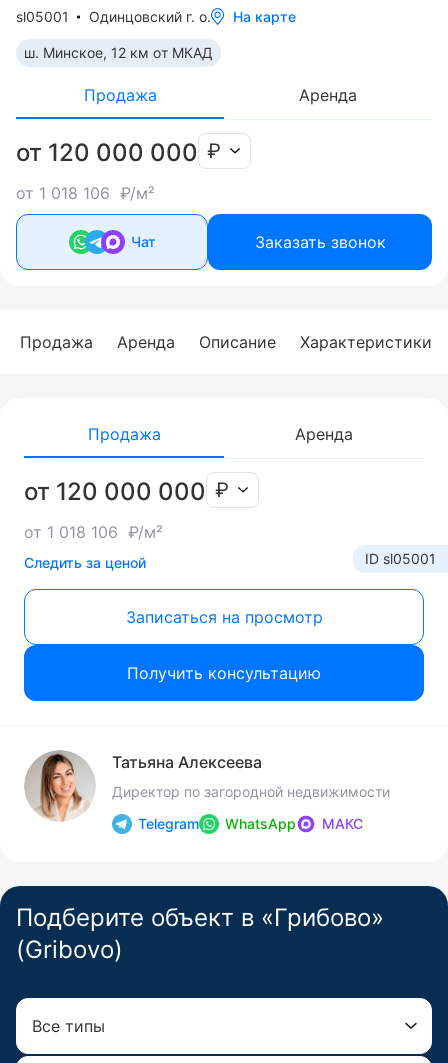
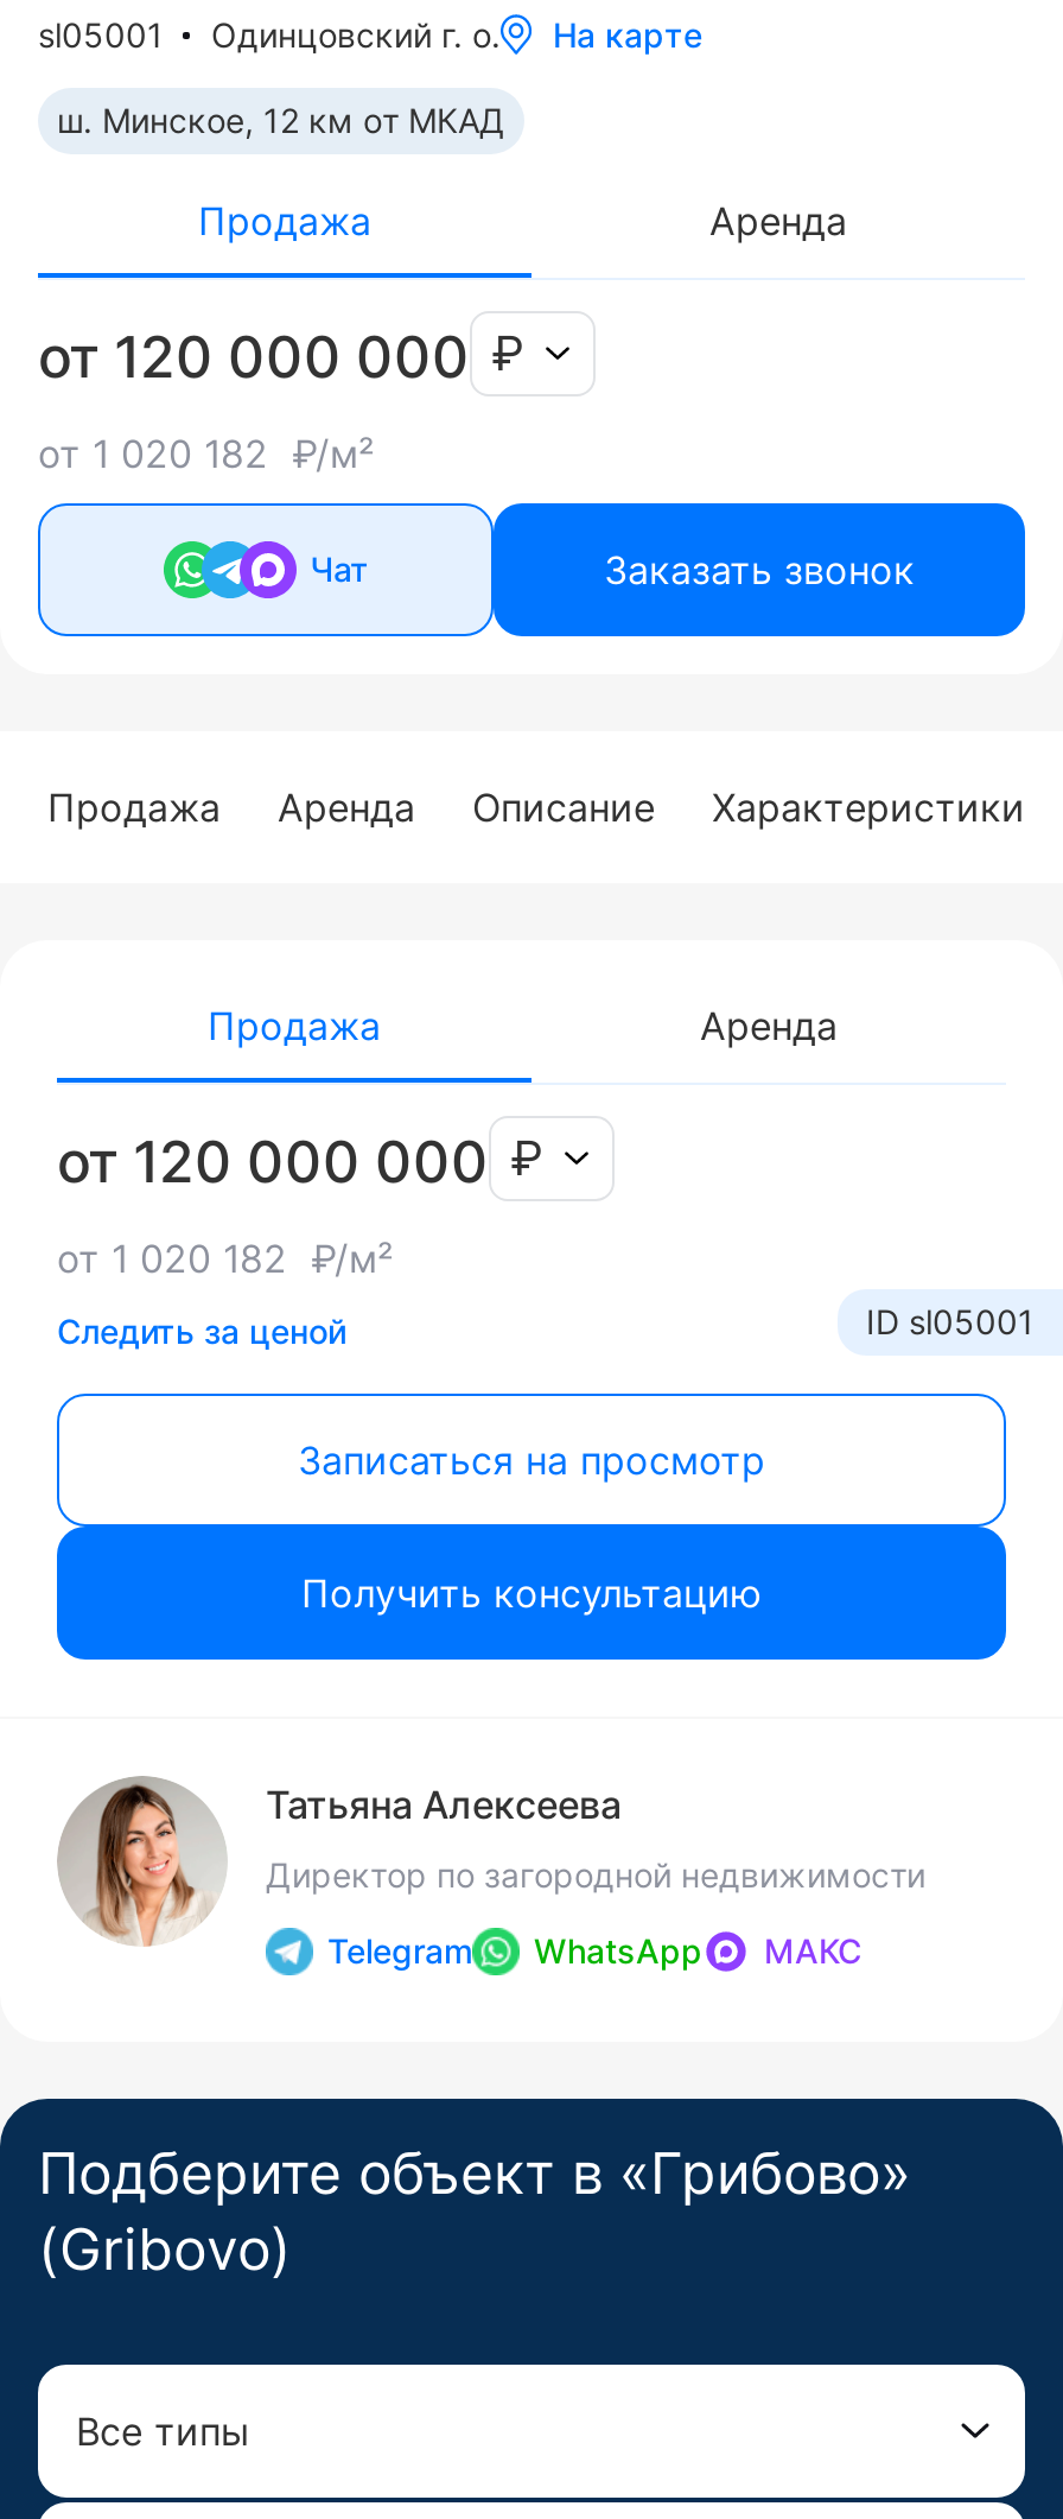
- от 1 018 106 ₽/м²
+ от 1 020 182 ₽/м²

- от 1 018 106 ₽/м²
+ от 1 020 182 ₽/м²
